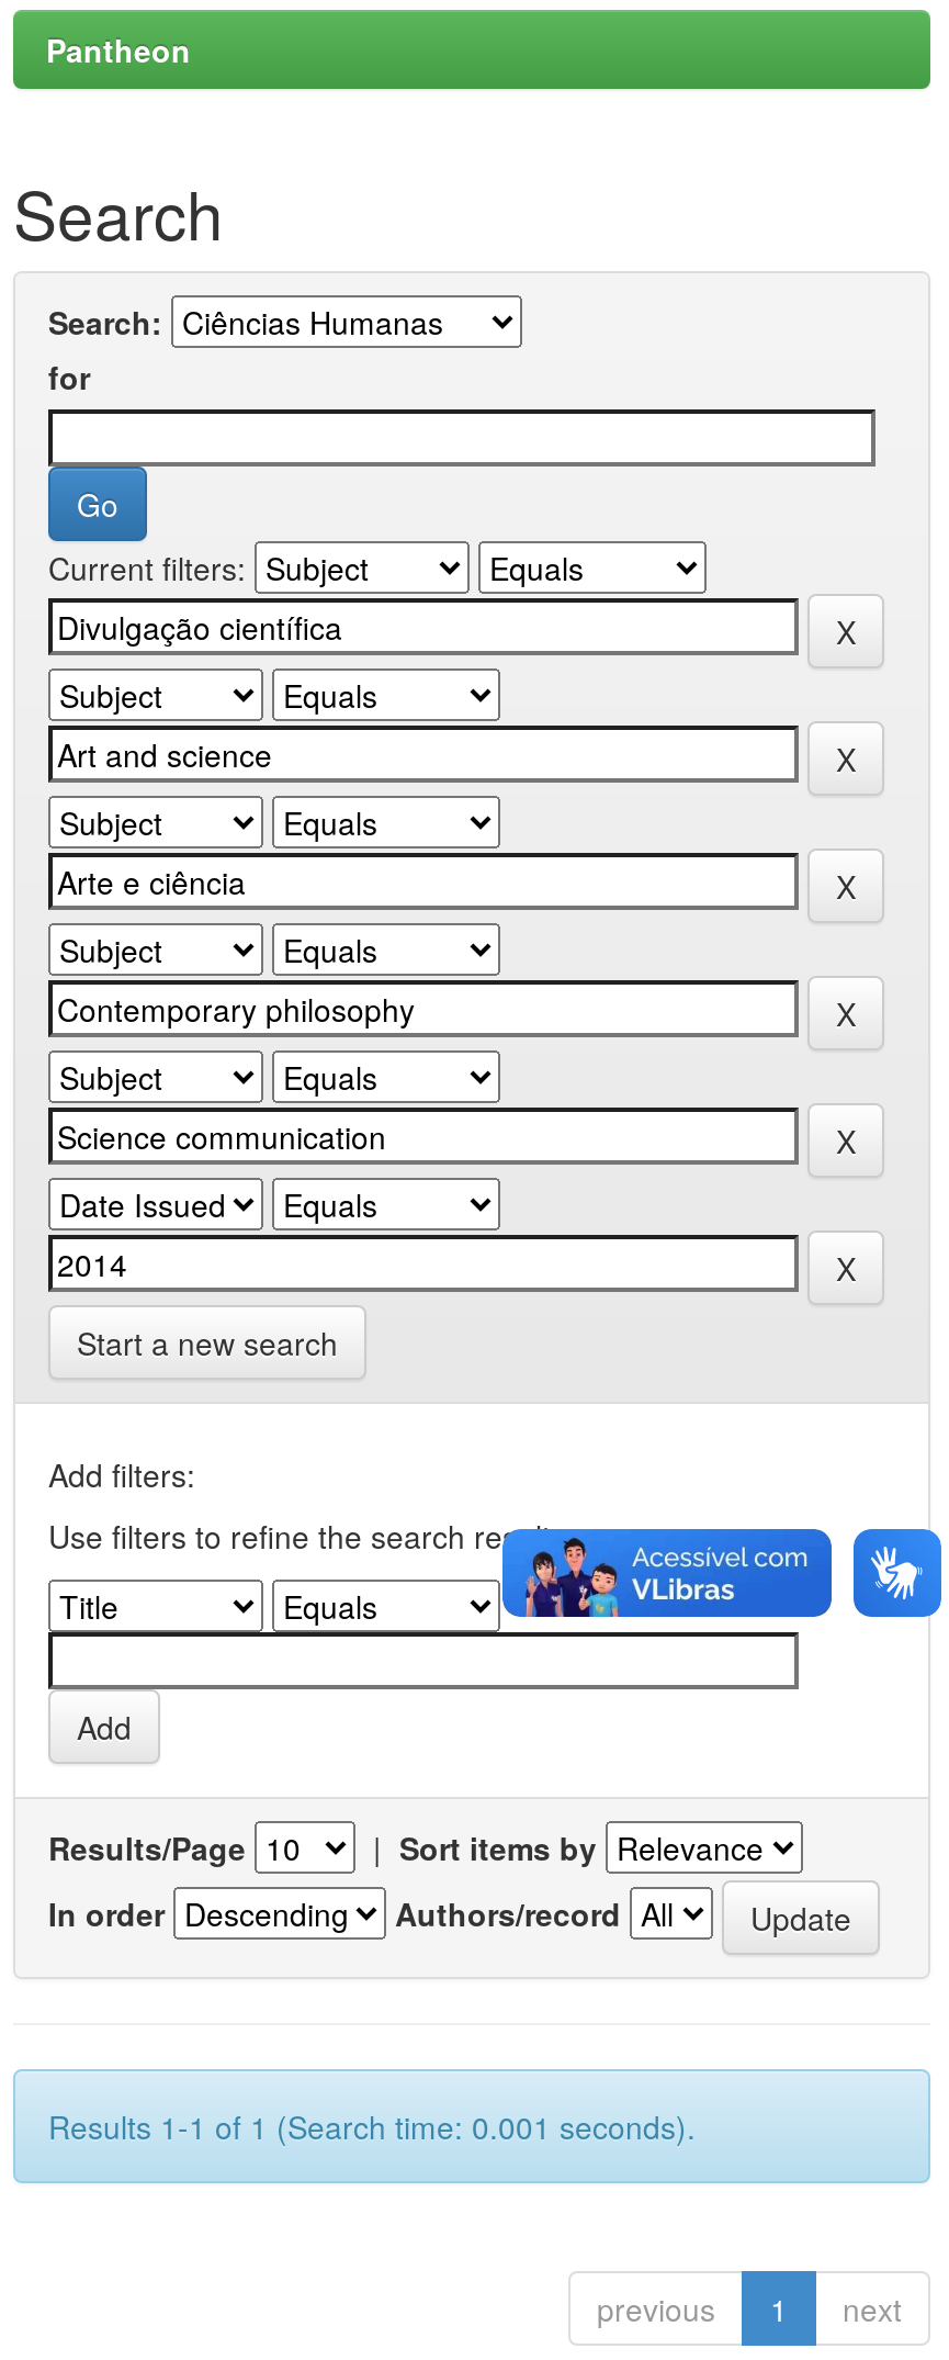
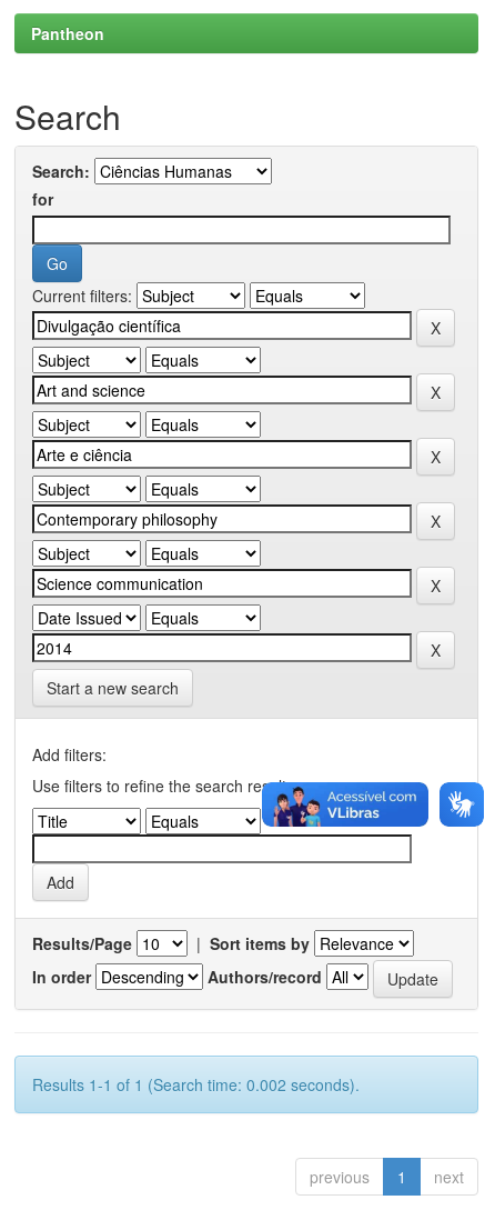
- Results 1-1 of 1 (Search time: 0.001 seconds).
+ Results 1-1 of 1 (Search time: 0.002 seconds).
